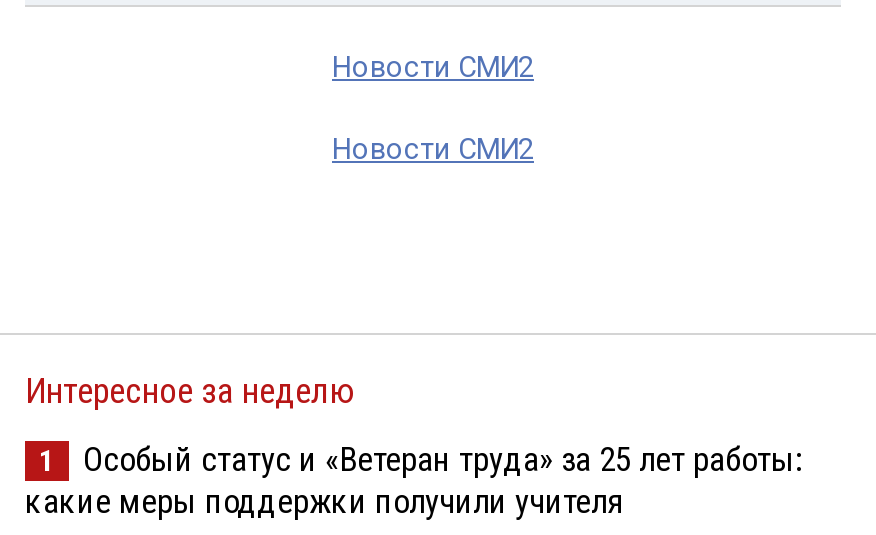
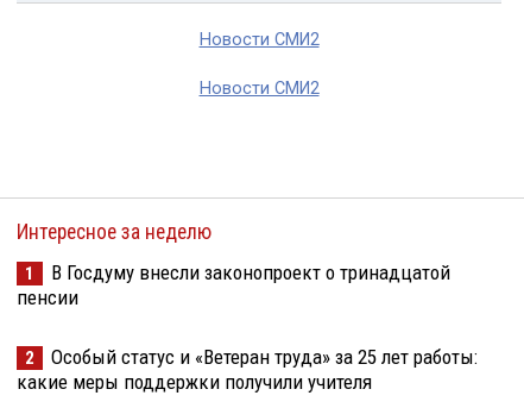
+ В Госдуму внесли законопроект о тринадцатой
+ пенсии
+ 2
